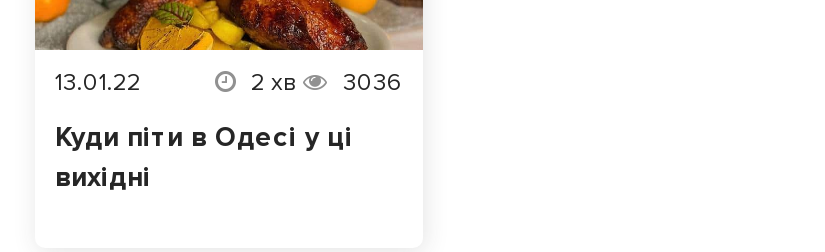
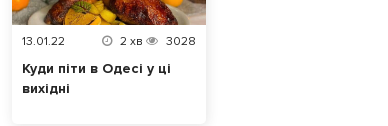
- 2 хв 3036
+ 2 хв 3028
